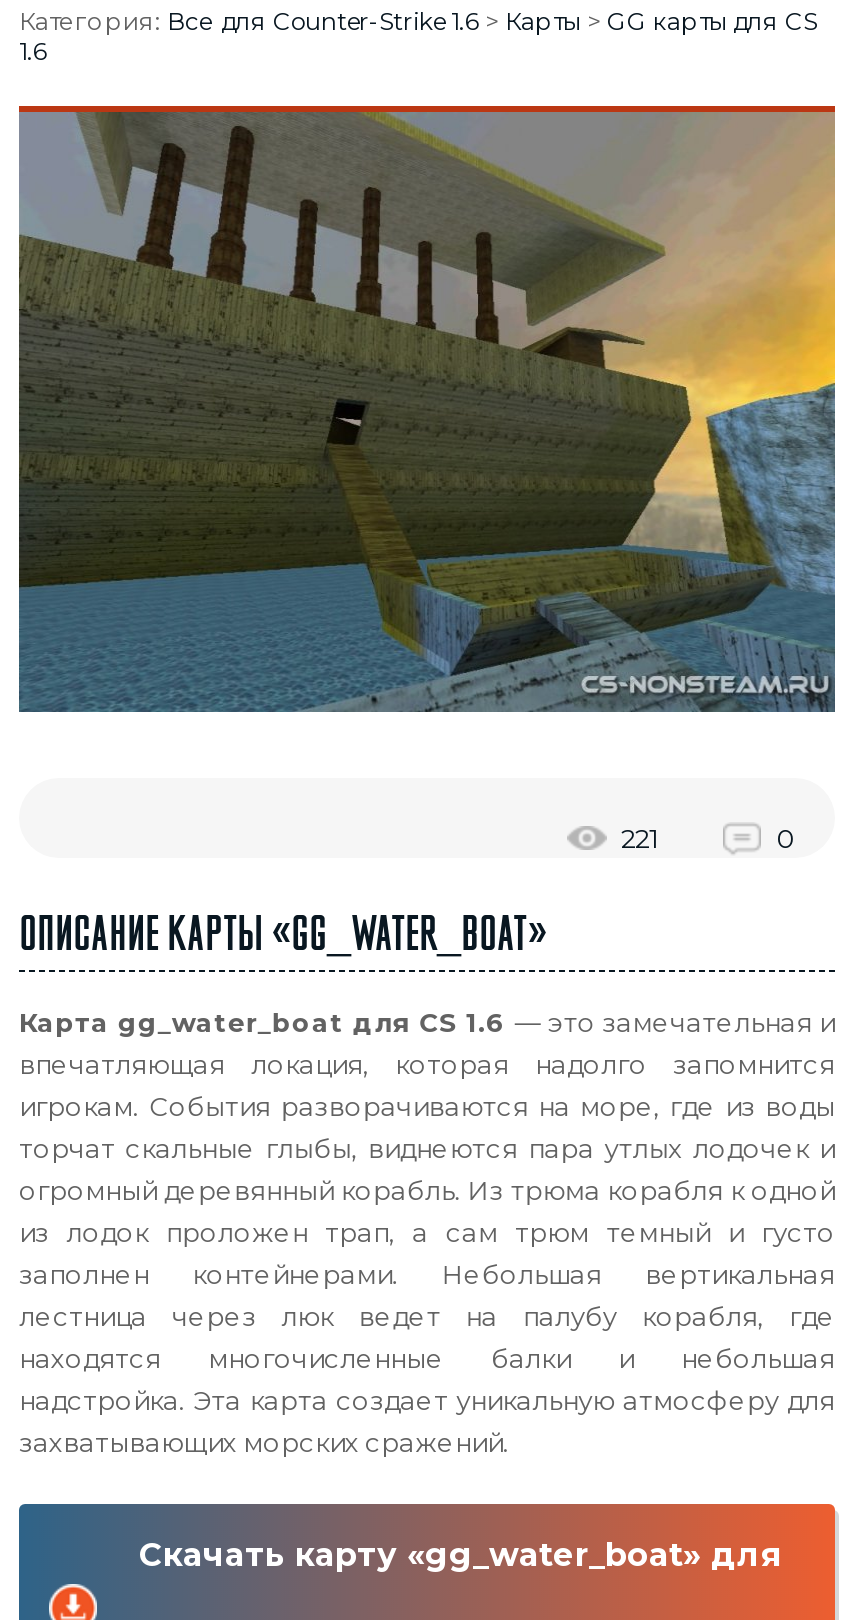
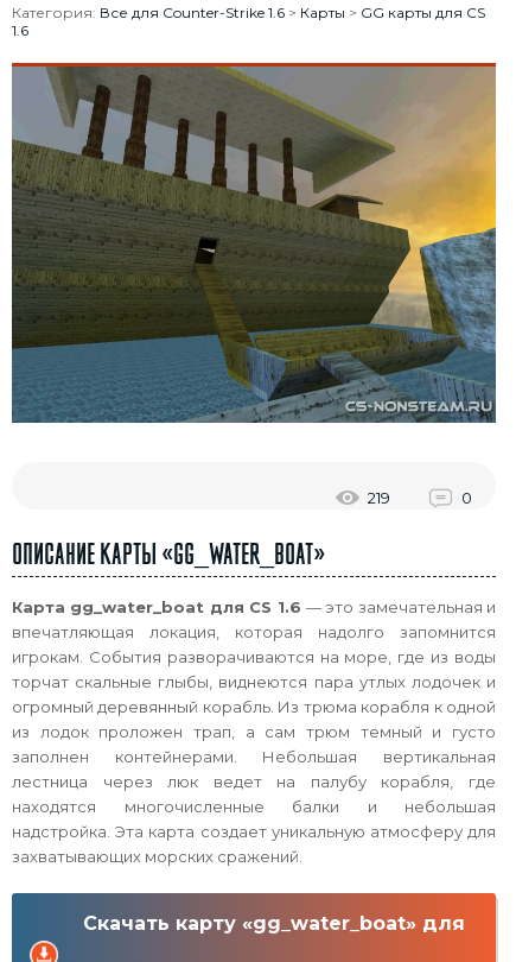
- 221
+ 219
